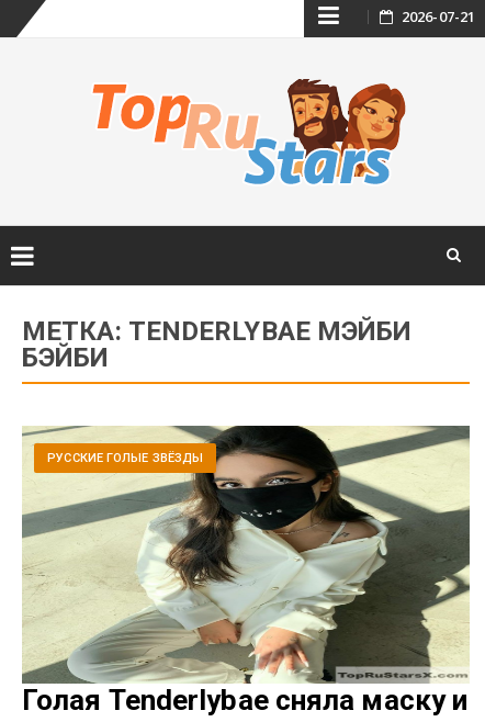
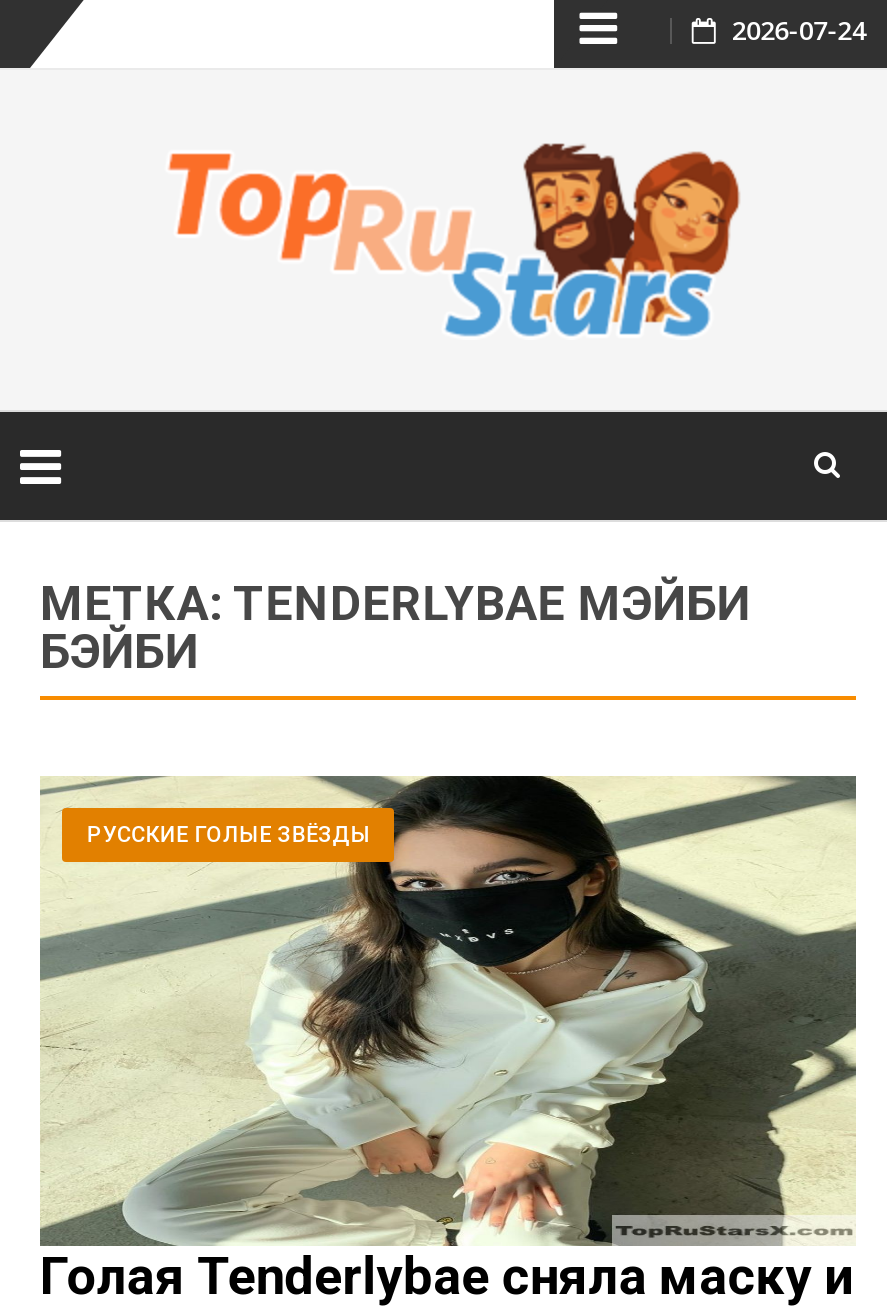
- 2026-07-21
+ 2026-07-24
